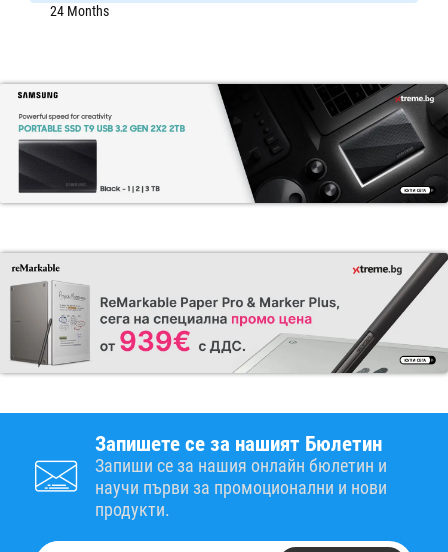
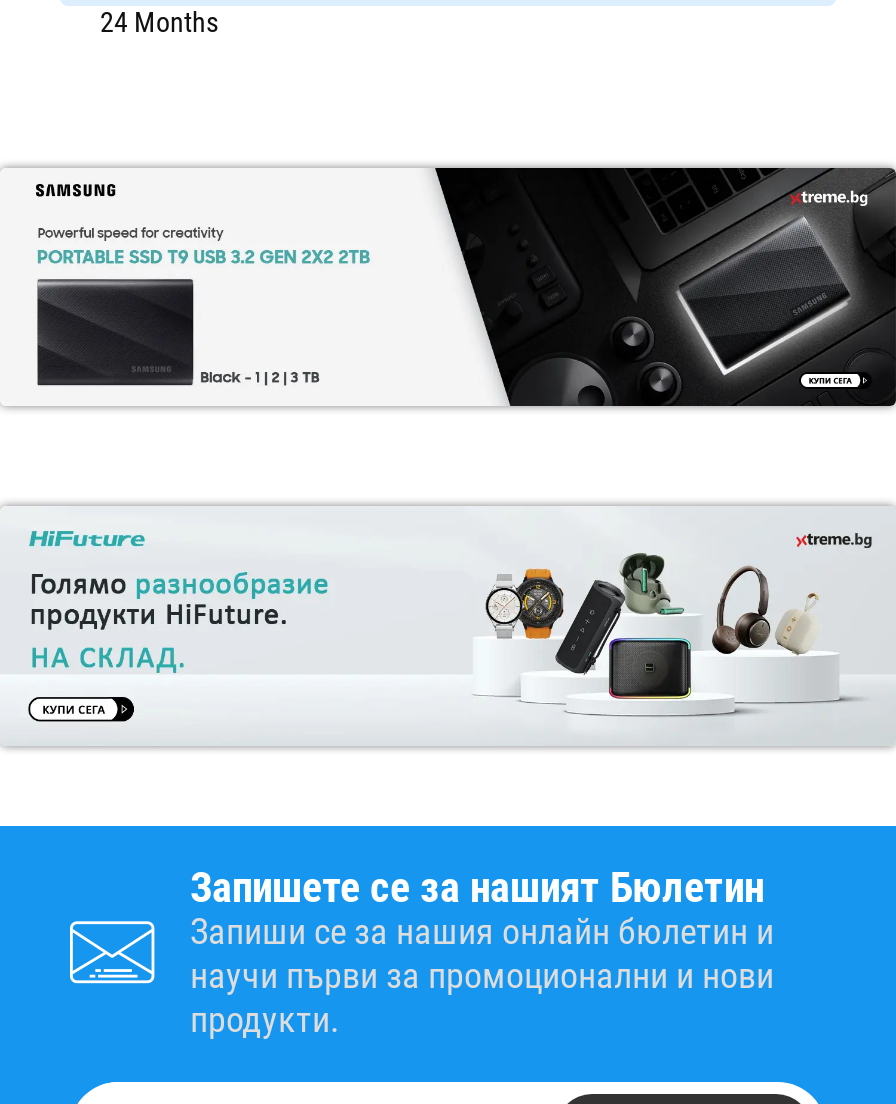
- [image]
+ [image]
